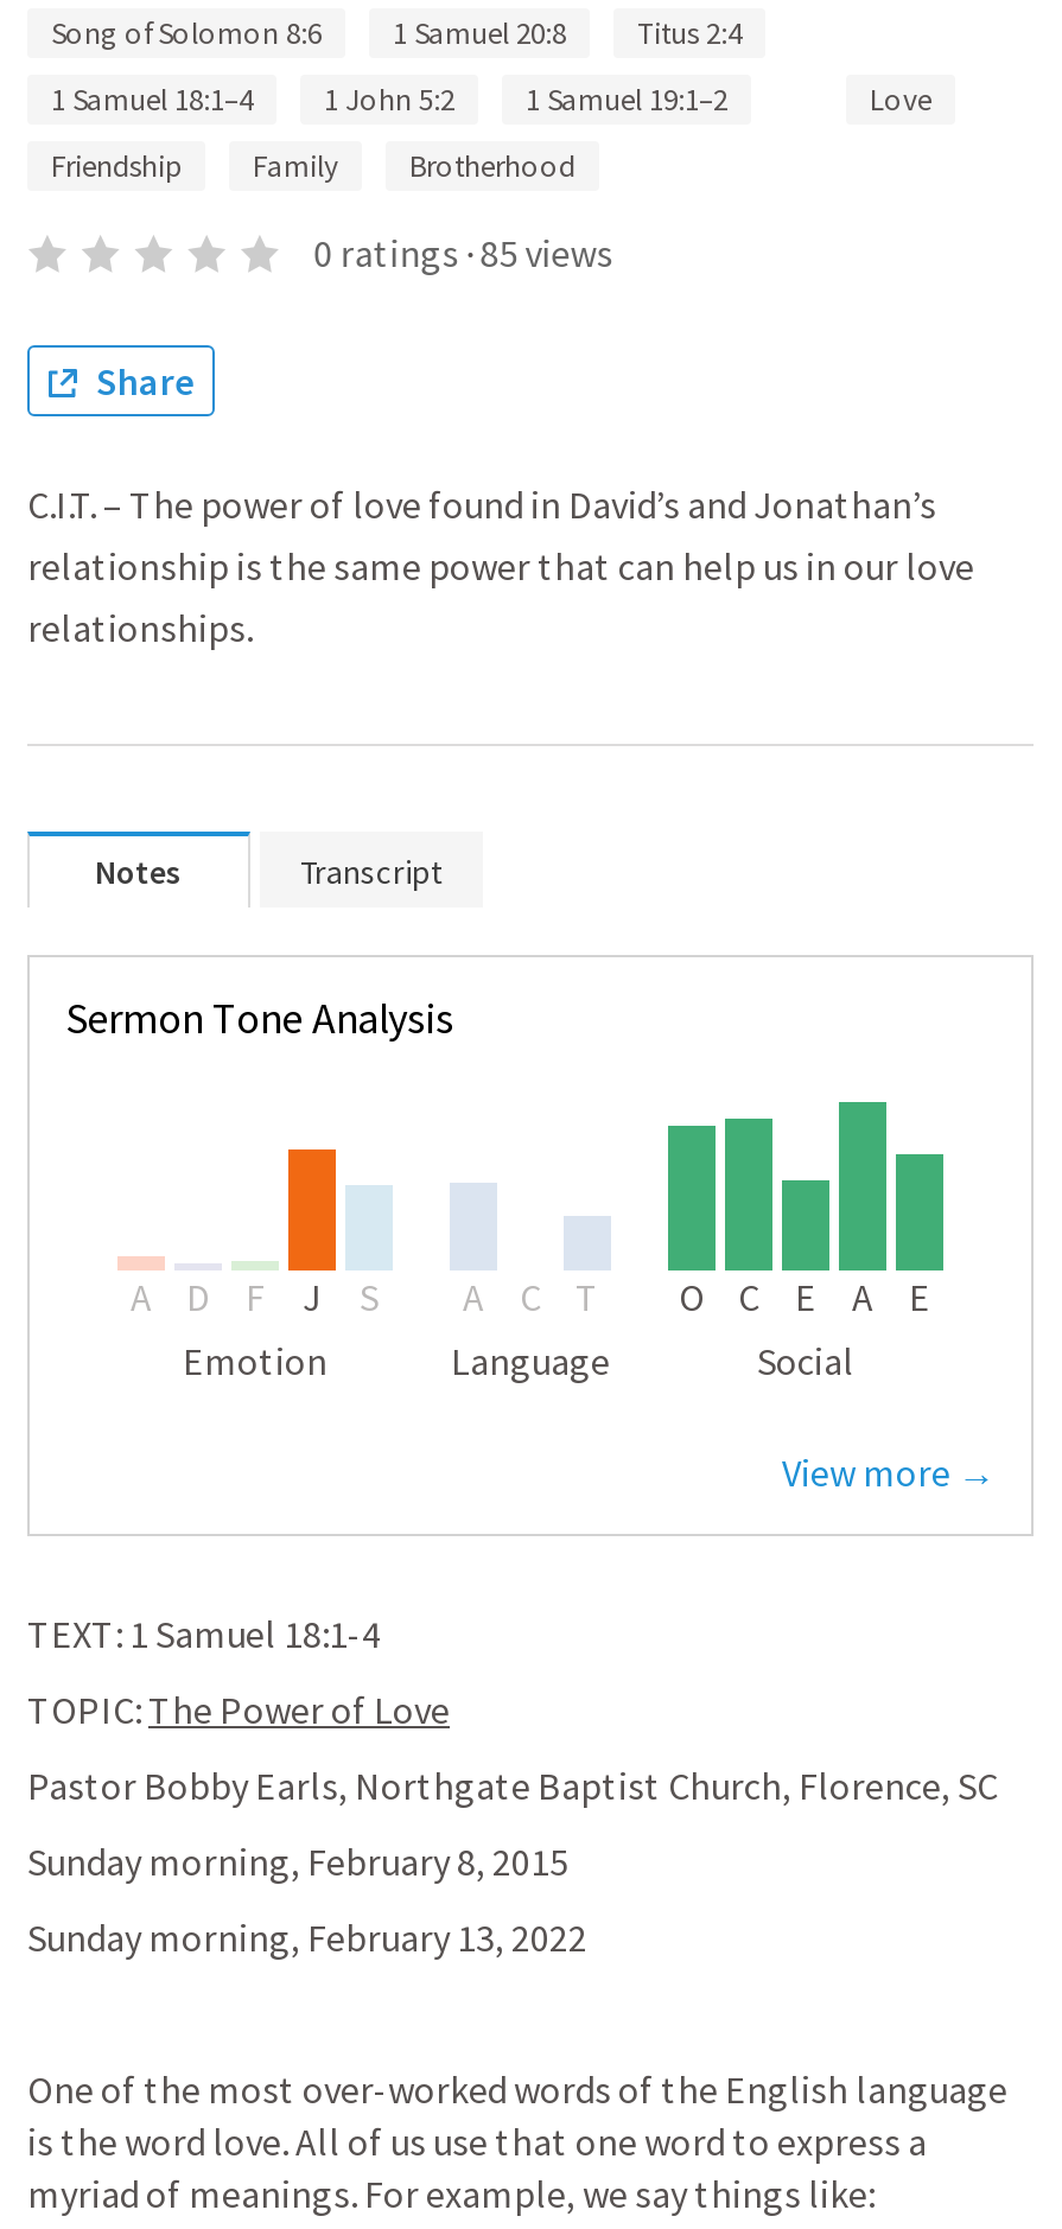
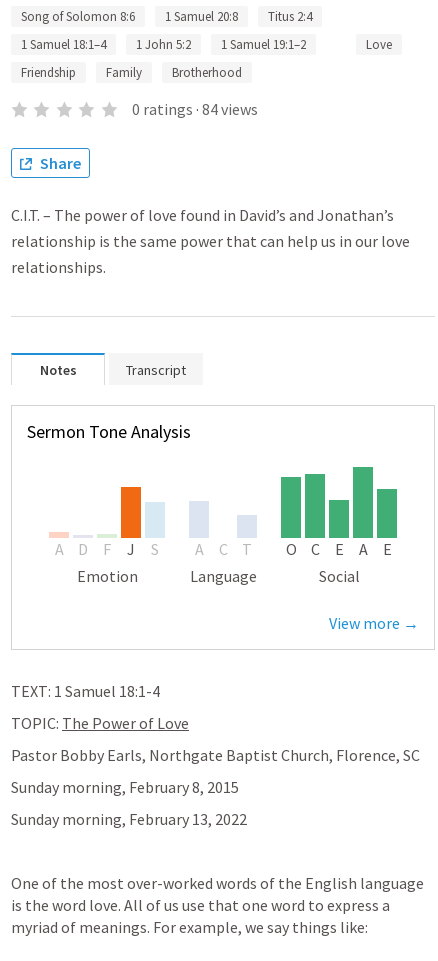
- 0 ratings · 85 views
+ 0 ratings · 84 views
